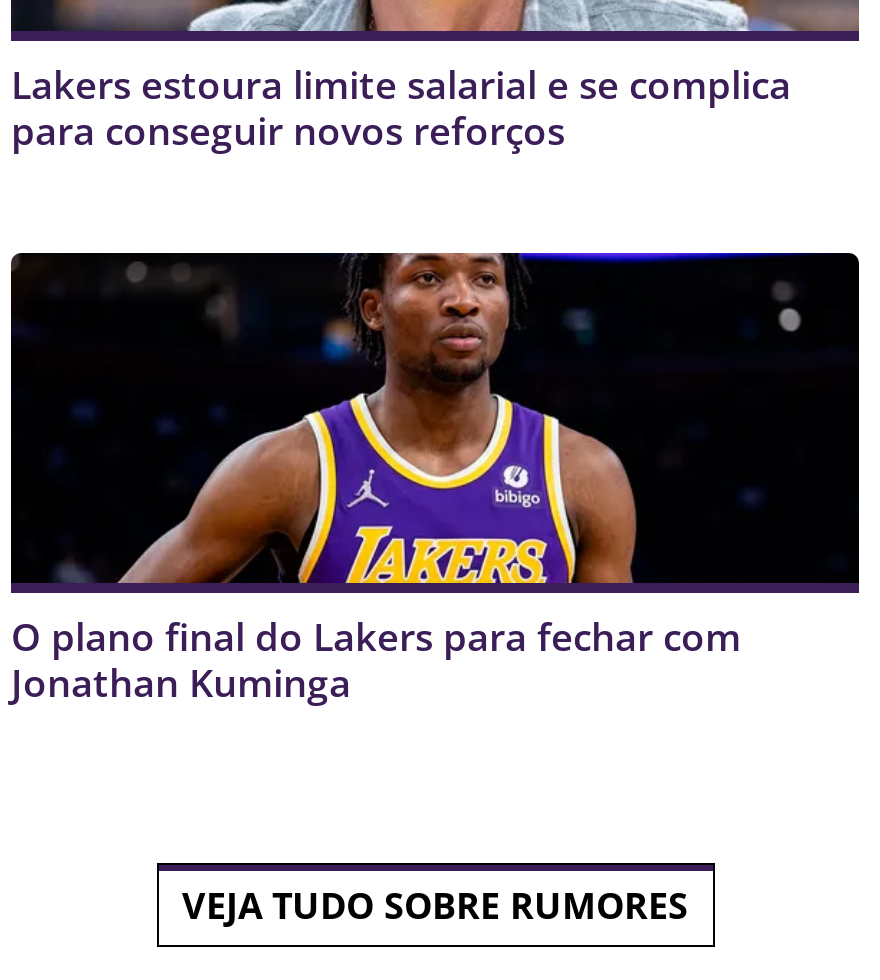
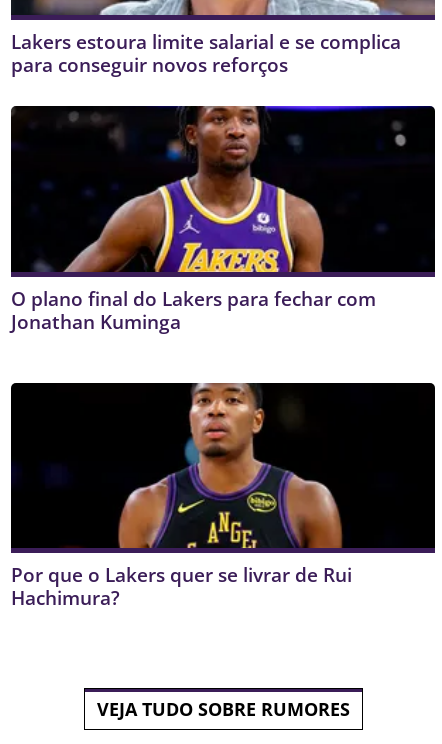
moved up: [image] | O plano final do Lakers para fechar com | Jonathan Kuminga

+ [image]
+ Por que o Lakers quer se livrar de Rui
+ Hachimura?
